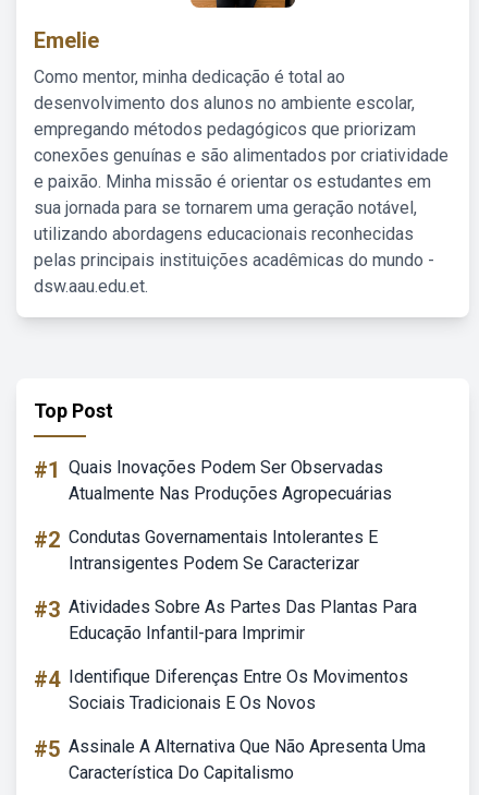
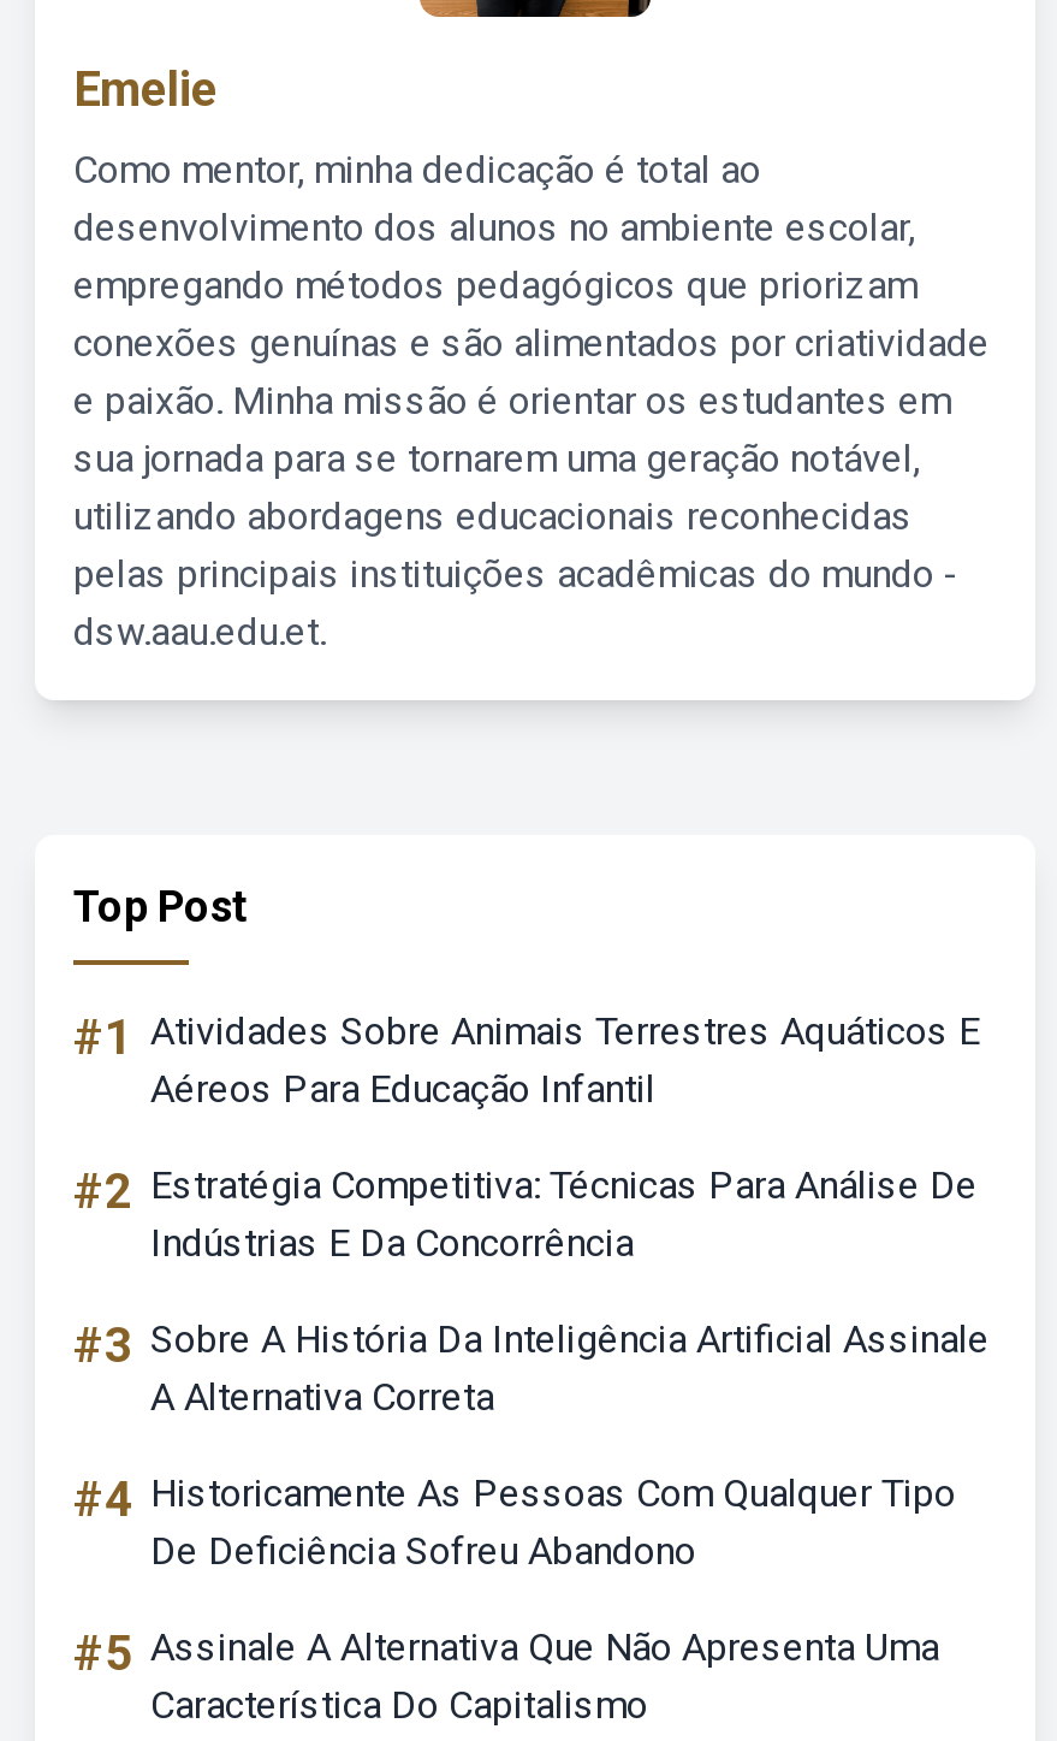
- #1 Quais Inovações Podem Ser Observadas
- Atualmente Nas Produções Agropecuárias
+ #1 Atividades Sobre Animais Terrestres Aquáticos E
+ Aéreos Para Educação Infantil

- #2 Condutas Governamentais Intolerantes E
- Intransigentes Podem Se Caracterizar
+ #2 Estratégia Competitiva: Técnicas Para Análise De
+ Indústrias E Da Concorrência

- #3 Atividades Sobre As Partes Das Plantas Para
- Educação Infantil-para Imprimir
+ #3 Sobre A História Da Inteligência Artificial Assinale
+ A Alternativa Correta

- #4 Identifique Diferenças Entre Os Movimentos
- Sociais Tradicionais E Os Novos
+ #4 Historicamente As Pessoas Com Qualquer Tipo
+ De Deficiência Sofreu Abandono
